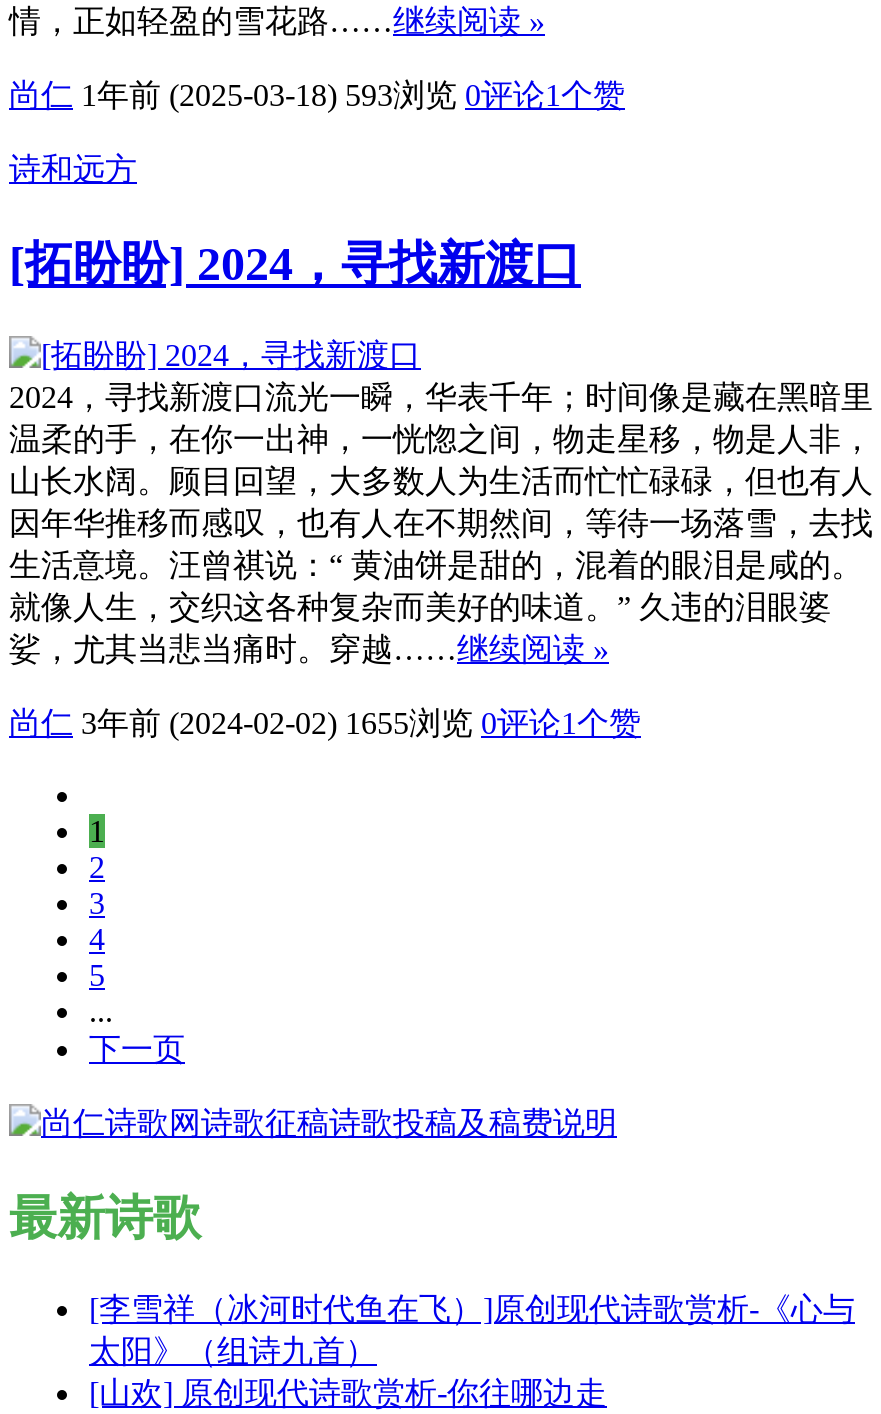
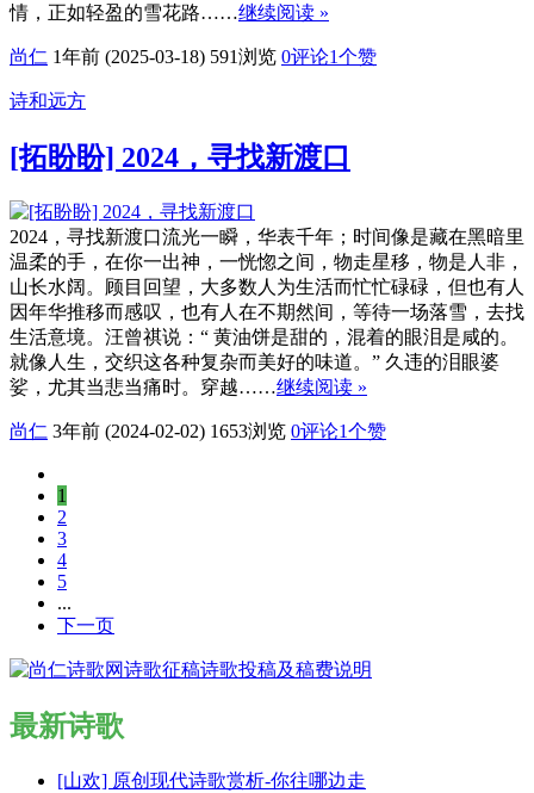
- 尚仁 1年前 (2025-03-18) 593浏览 0评论1个赞
+ 尚仁 1年前 (2025-03-18) 591浏览 0评论1个赞

- 尚仁 3年前 (2024-02-02) 1655浏览 0评论1个赞
+ 尚仁 3年前 (2024-02-02) 1653浏览 0评论1个赞

- [李雪祥（冰河时代鱼在飞）]原创现代诗歌赏析-《心与
- 太阳》（组诗九首）
